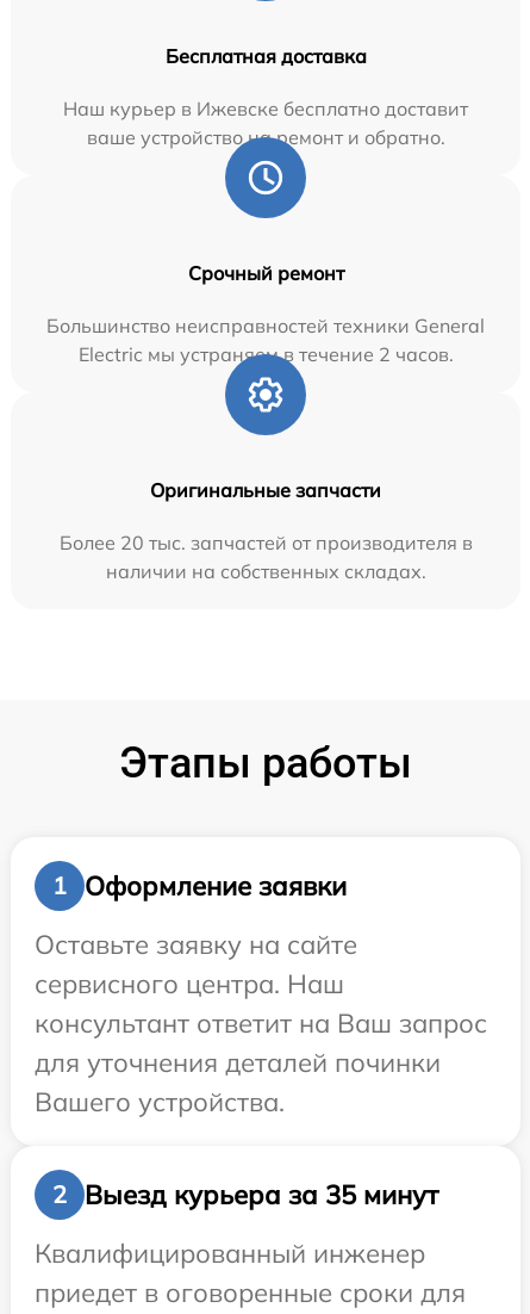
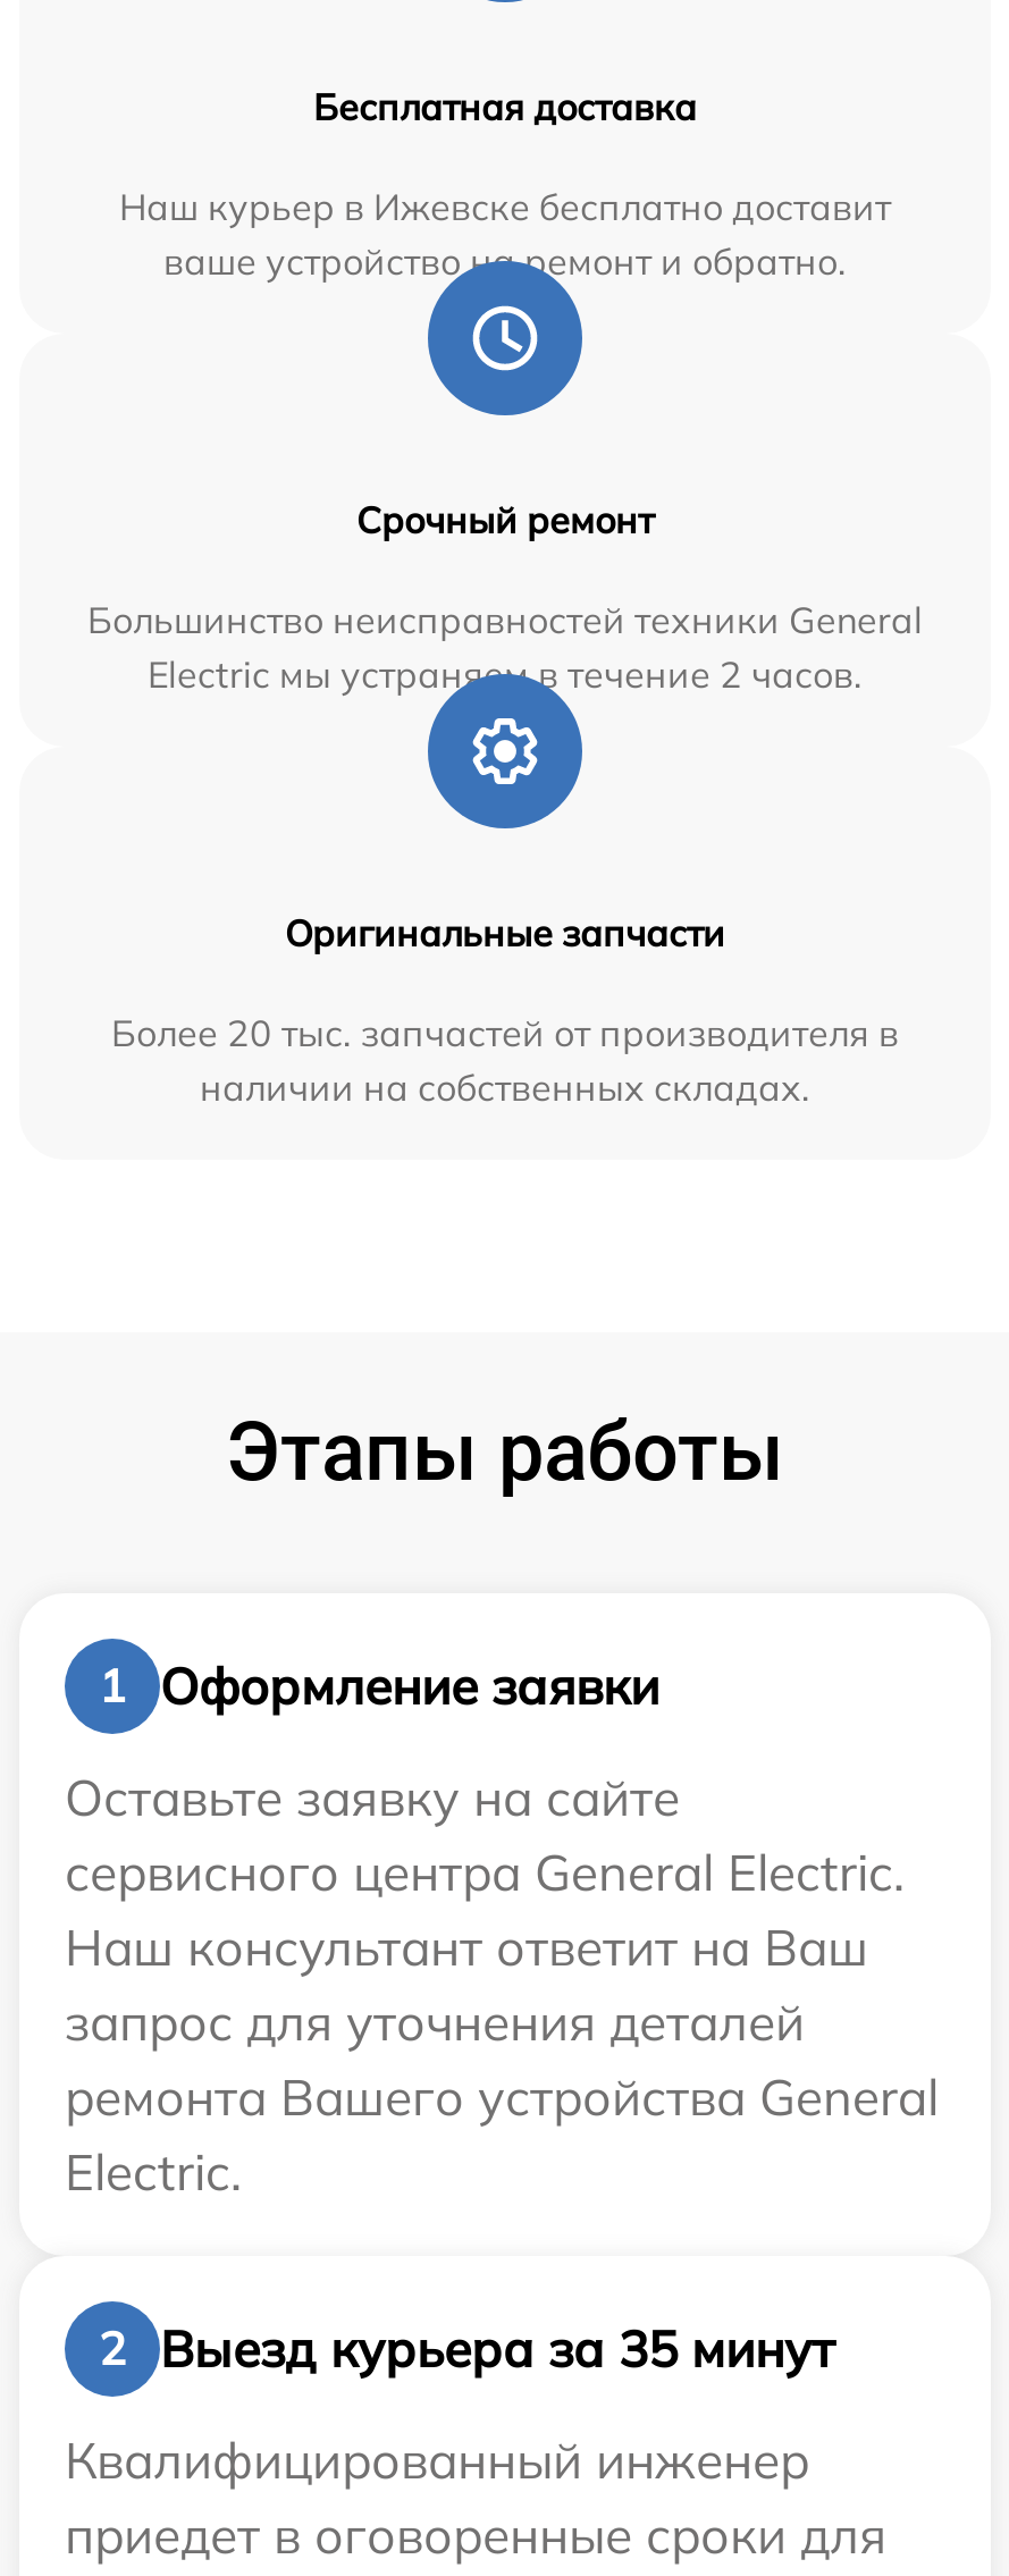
- сервисного центра. Наш
- консультант ответит на Ваш запрос
- для уточнения деталей починки
- Вашего устройства.
+ сервисного центра General Electric.
+ Наш консультант ответит на Ваш
+ запрос для уточнения деталей
+ ремонта Вашего устройства General
+ Electric.
